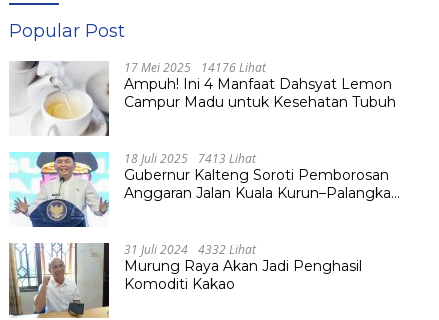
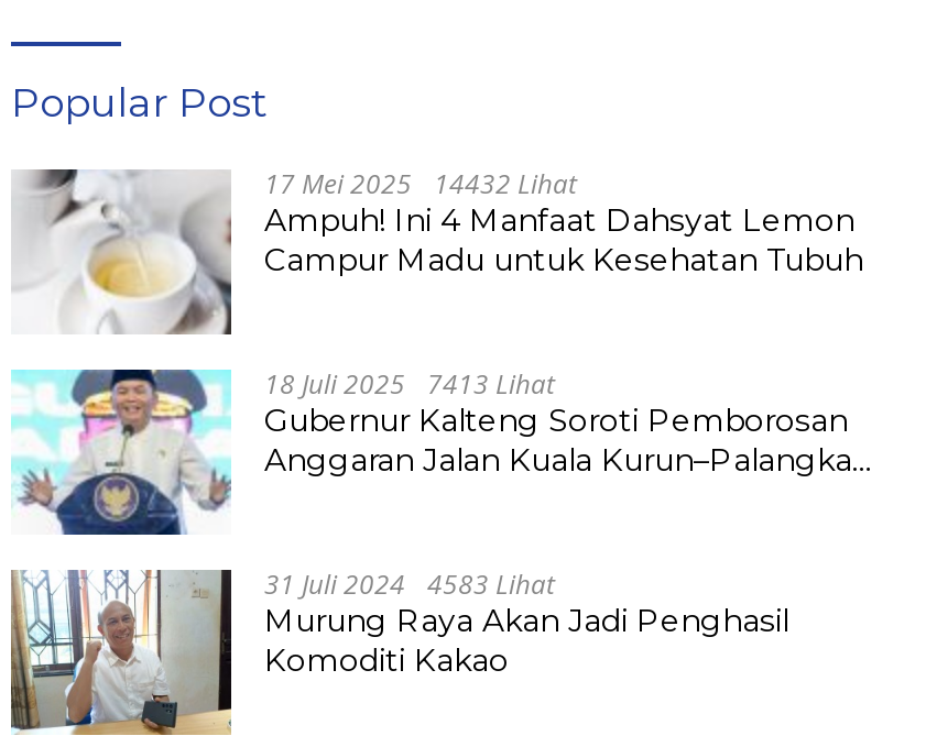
- 17 Mei 2025 14176 Lihat
+ 17 Mei 2025 14432 Lihat

- 31 Juli 2024 4332 Lihat
+ 31 Juli 2024 4583 Lihat
